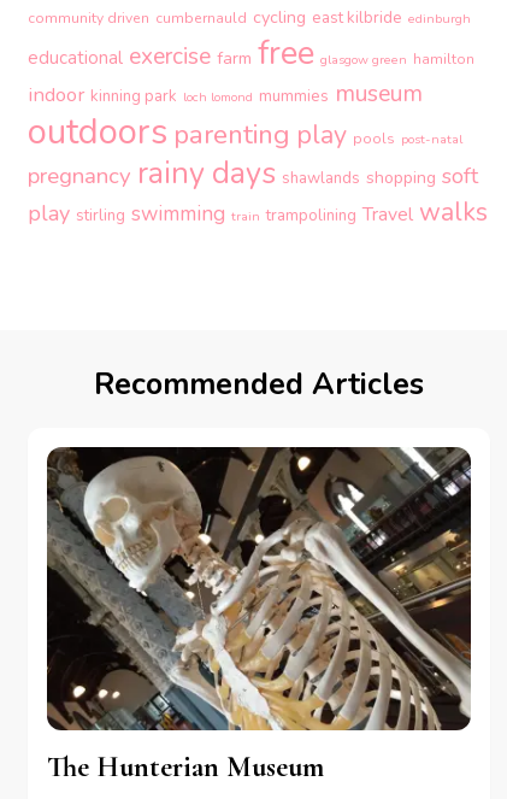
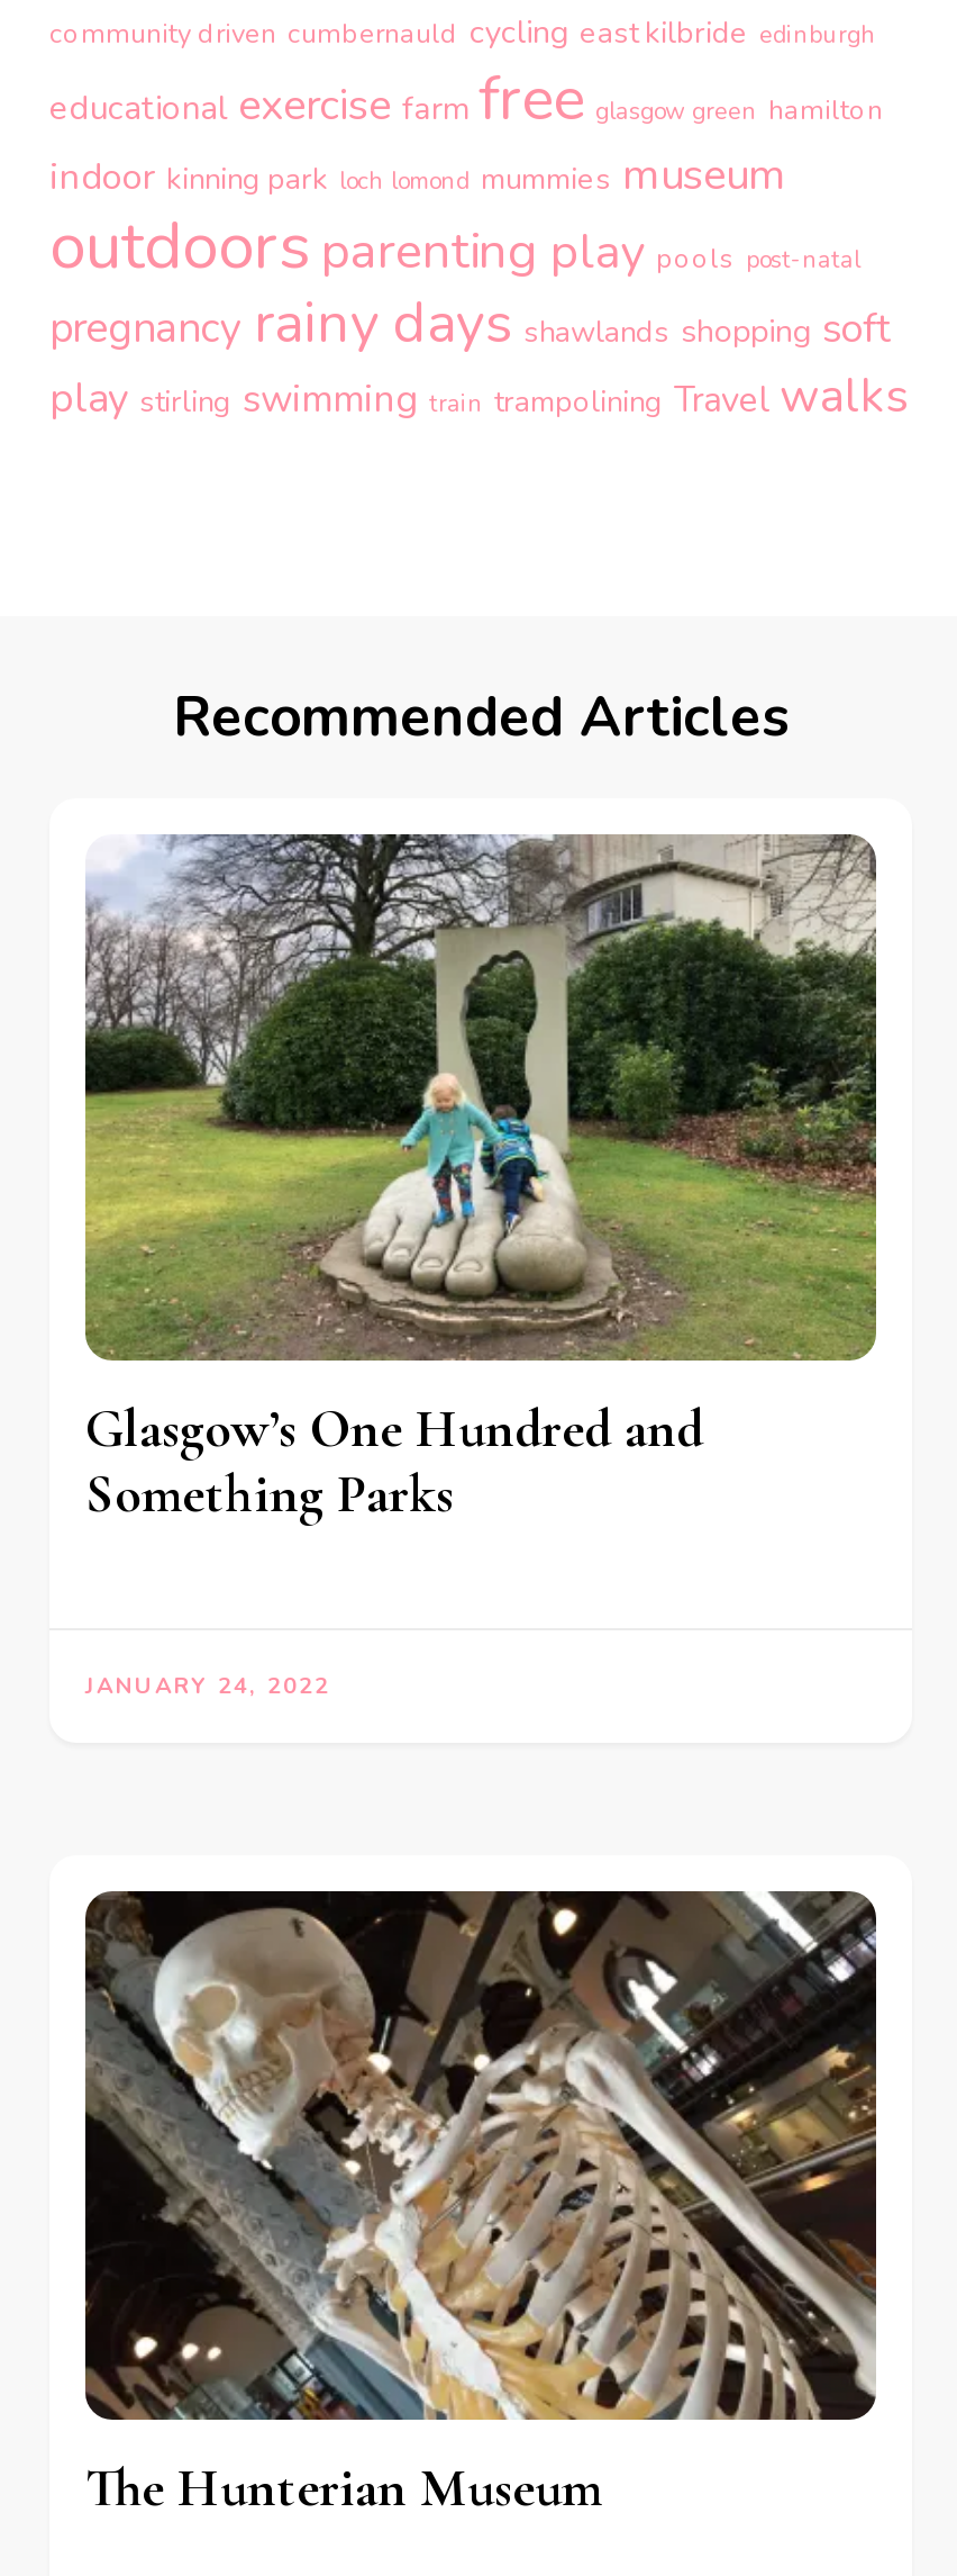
+ [image]
+ Glasgow’s One Hundred and
+ Something Parks
+ JANUARY 24, 2022
